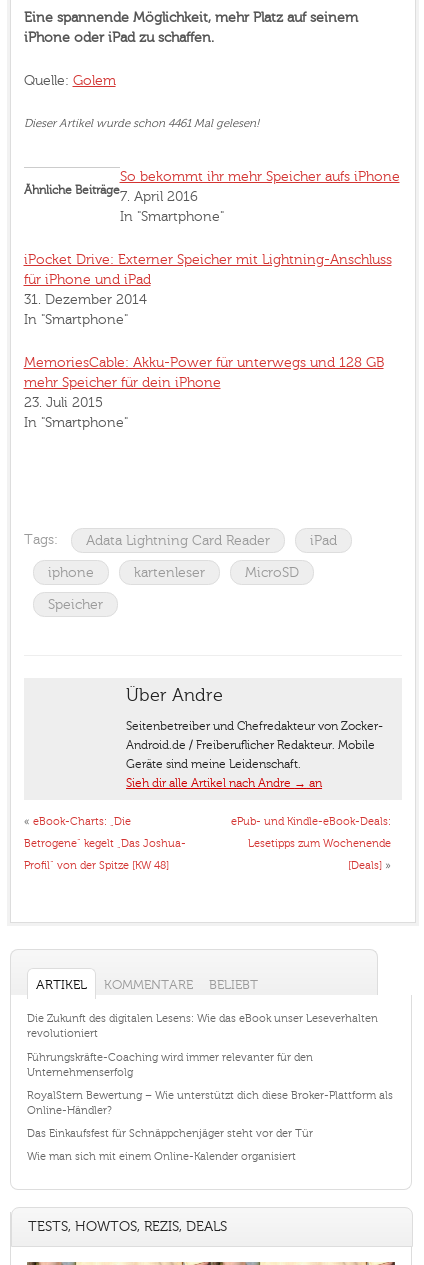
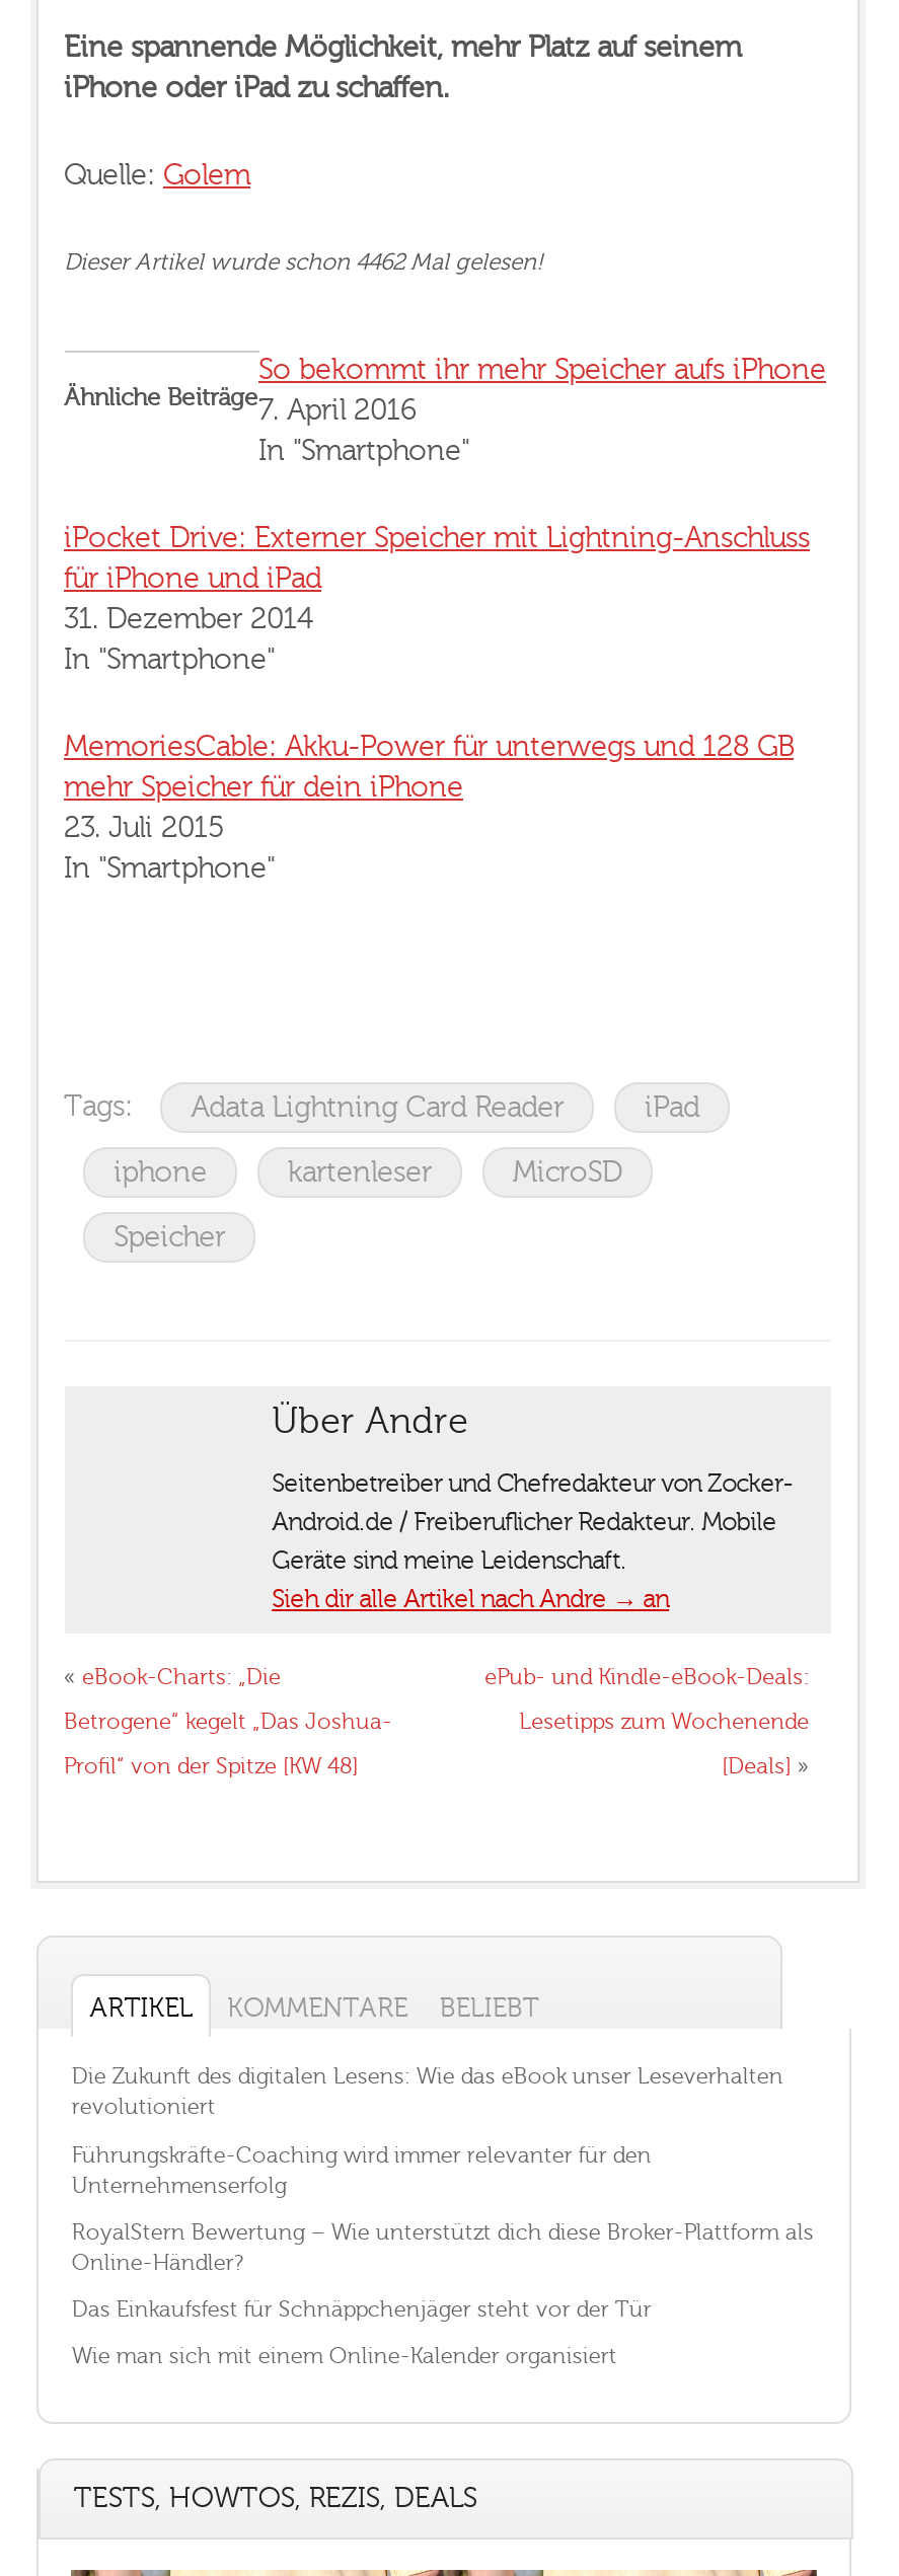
- Dieser Artikel wurde schon 4461 Mal gelesen!
+ Dieser Artikel wurde schon 4462 Mal gelesen!
